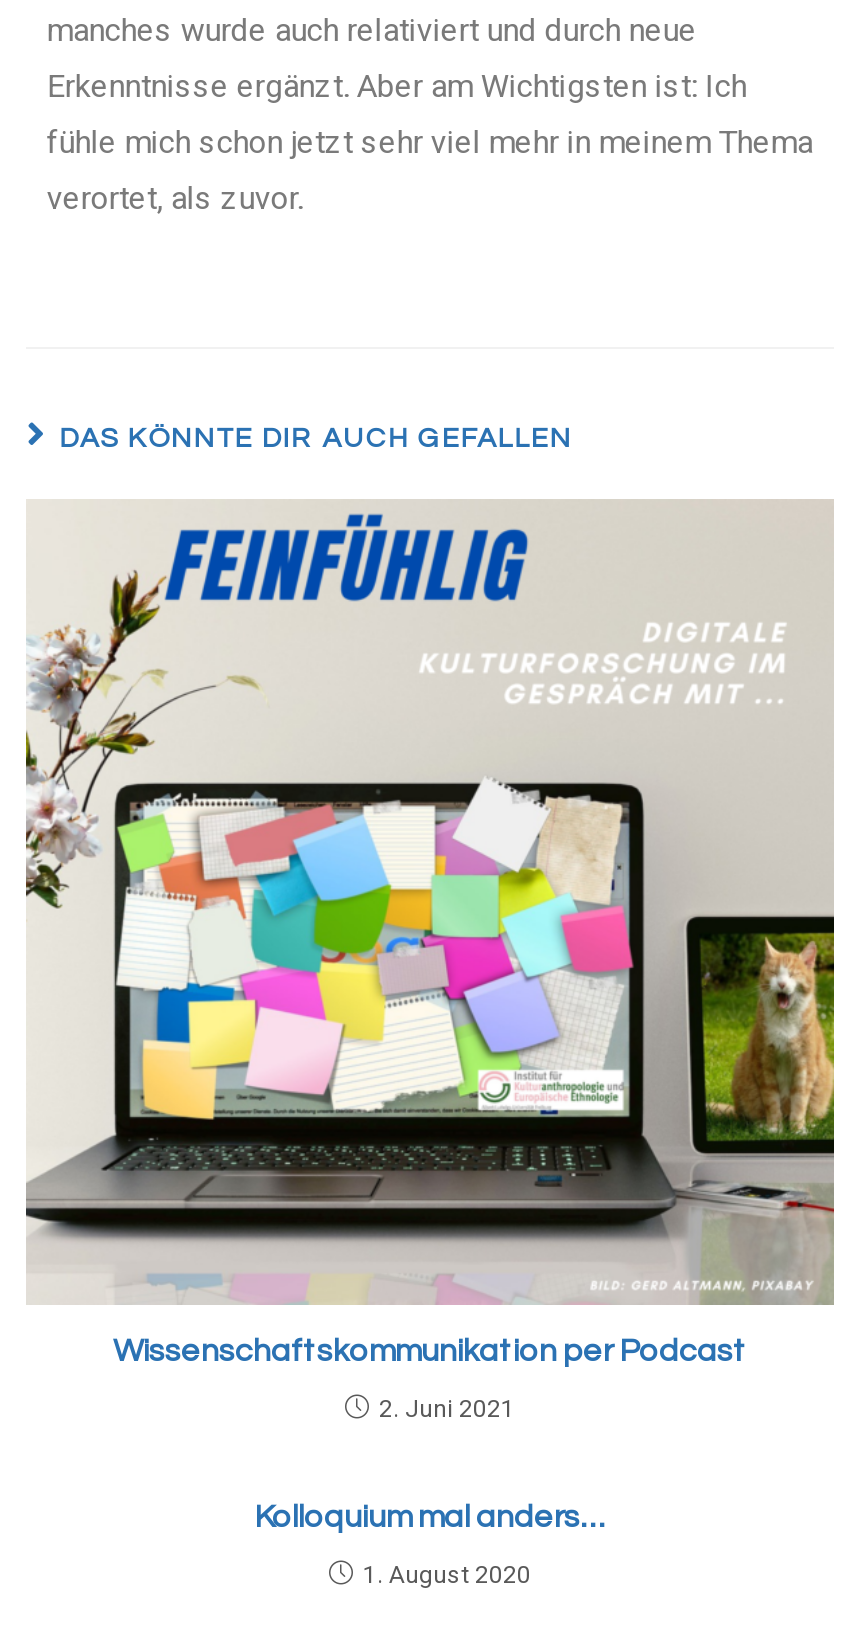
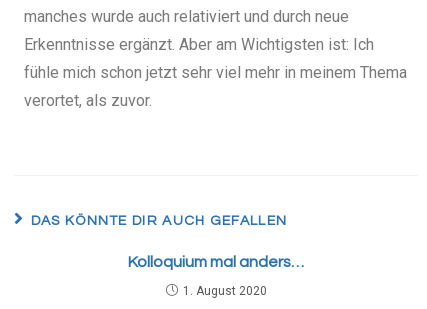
- [image]
- Wissenschaftskommunikation per Podcast
- 2. Juni 2021
